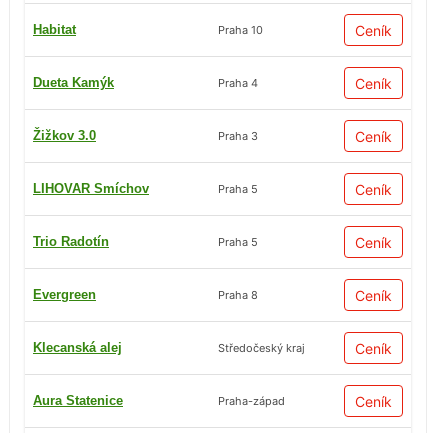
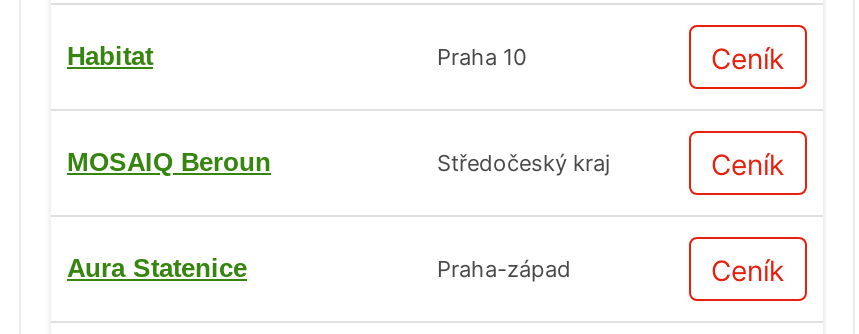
- Dueta Kamýk
- Praha 4
- Ceník
- Žižkov 3.0
- Praha 3
- Ceník
- LIHOVAR Smíchov
- Praha 5
- Ceník
- Trio Radotín
- Praha 5
- Ceník
- Evergreen
- Praha 8
- Ceník
- Klecanská alej
+ MOSAIQ Beroun
